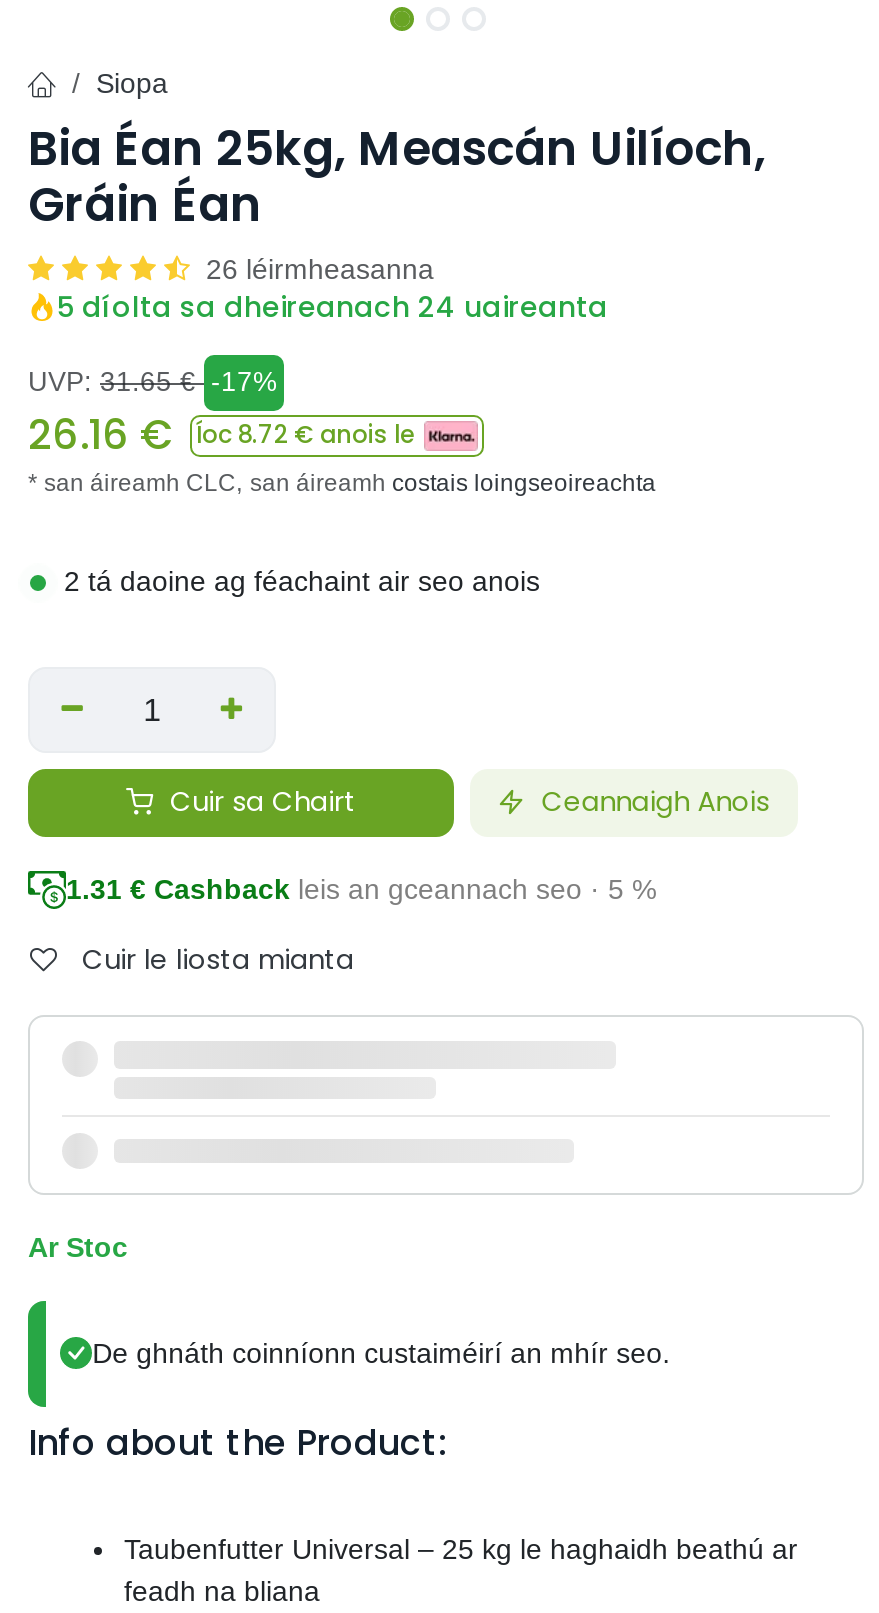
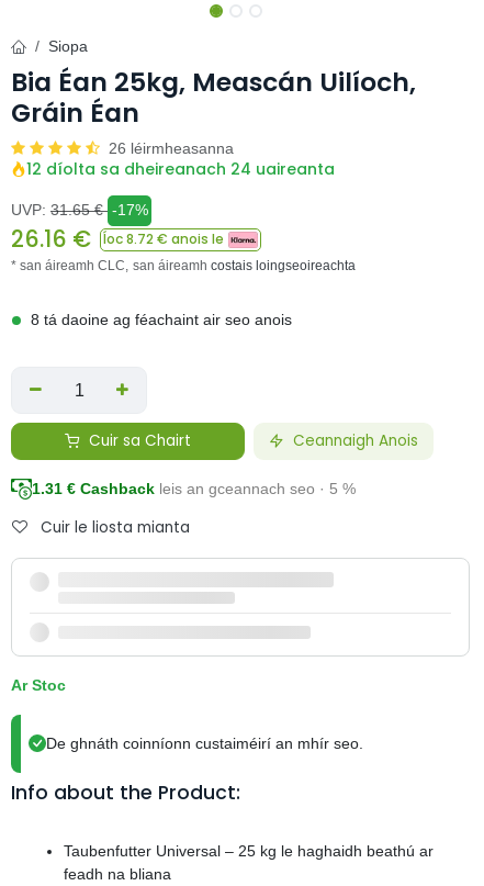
- 5 díolta sa dheireanach 24 uaireanta
+ 12 díolta sa dheireanach 24 uaireanta

- 2 tá daoine ag féachaint air seo anois
+ 8 tá daoine ag féachaint air seo anois
